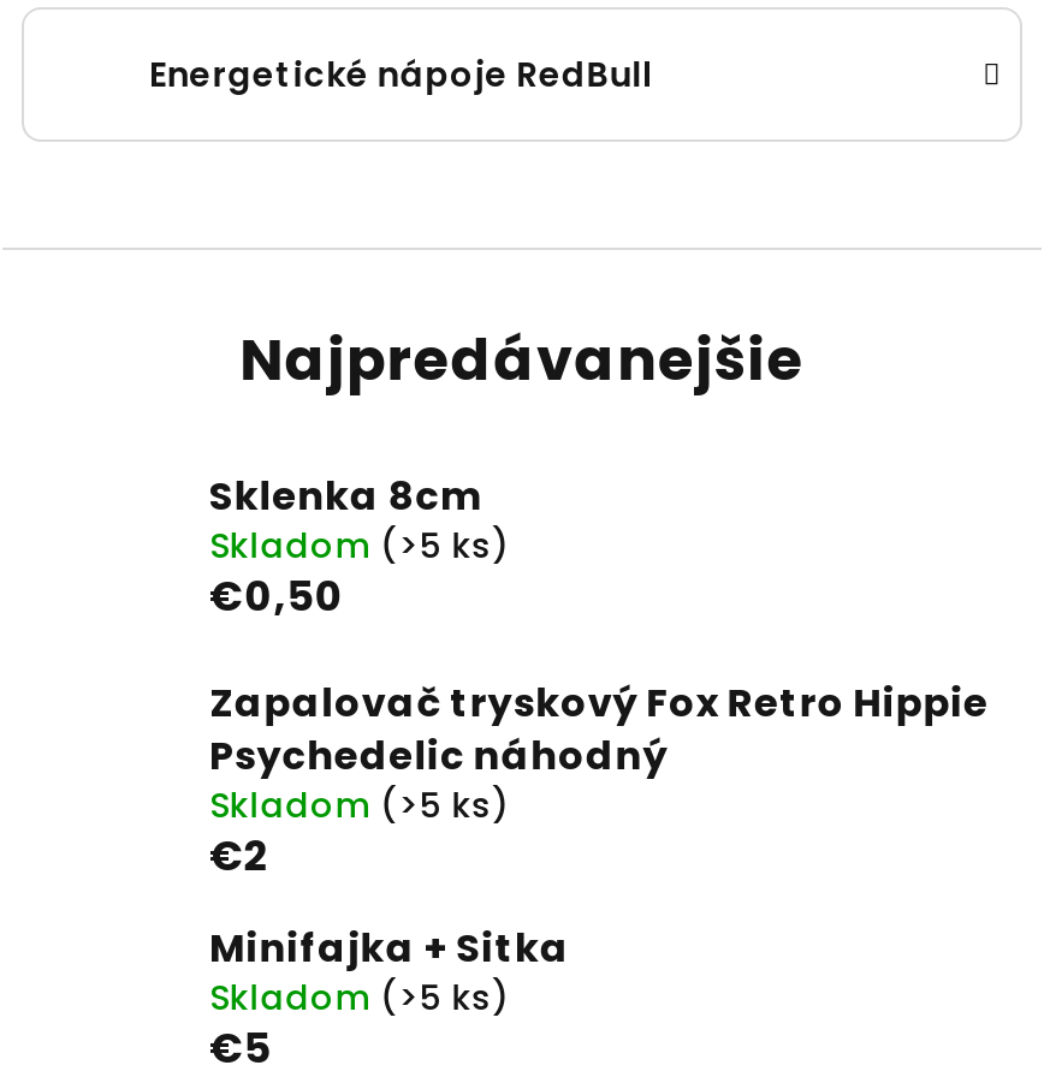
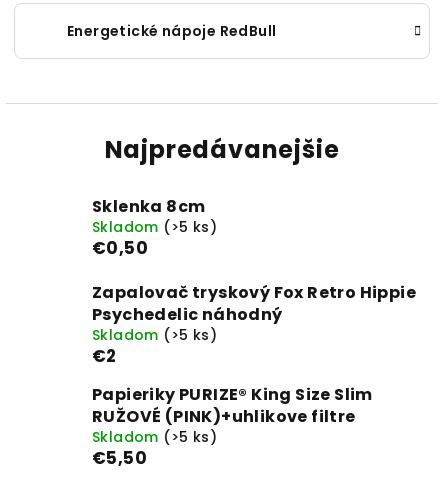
- Minifajka + Sitka
+ Papieriky PURIZE® King Size Slim
+ RUŽOVÉ (PINK)+uhlikove filtre

- €5
+ €5,50
